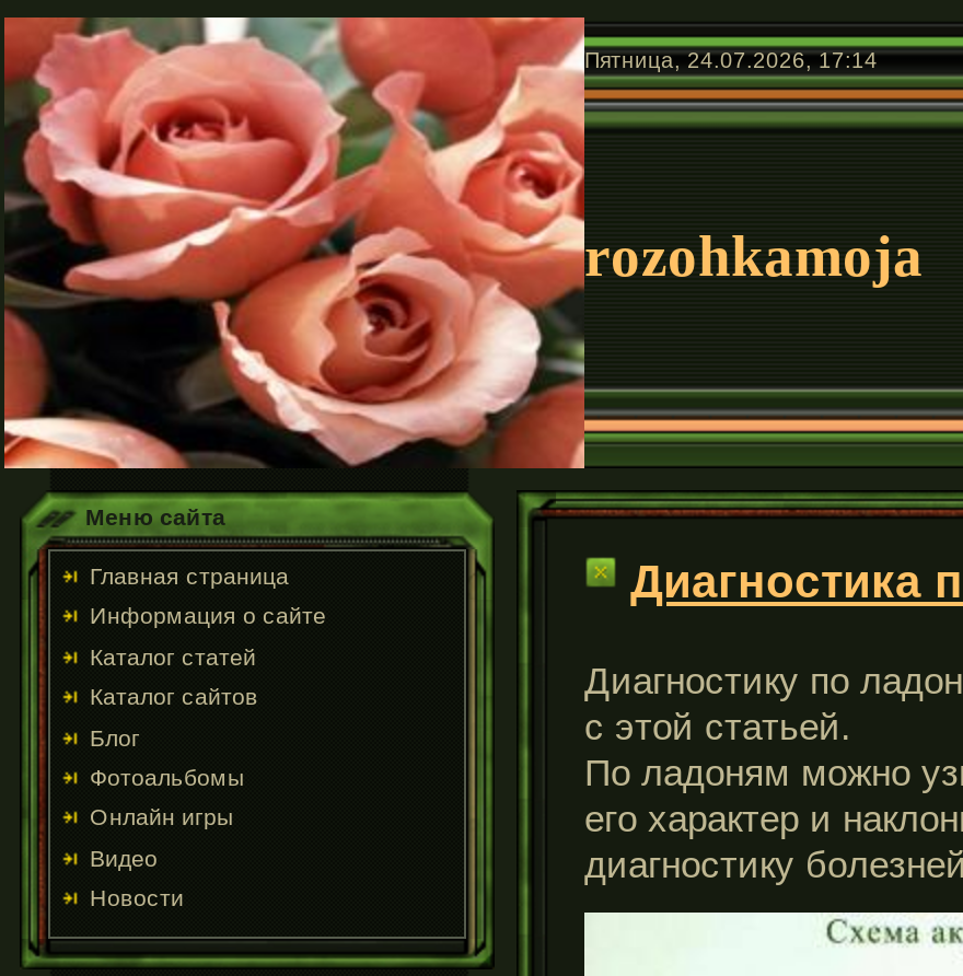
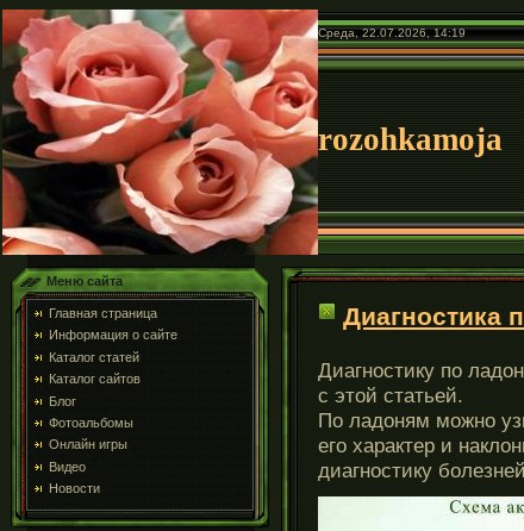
- Пятница, 24.07.2026, 17:14
+ Среда, 22.07.2026, 14:19
